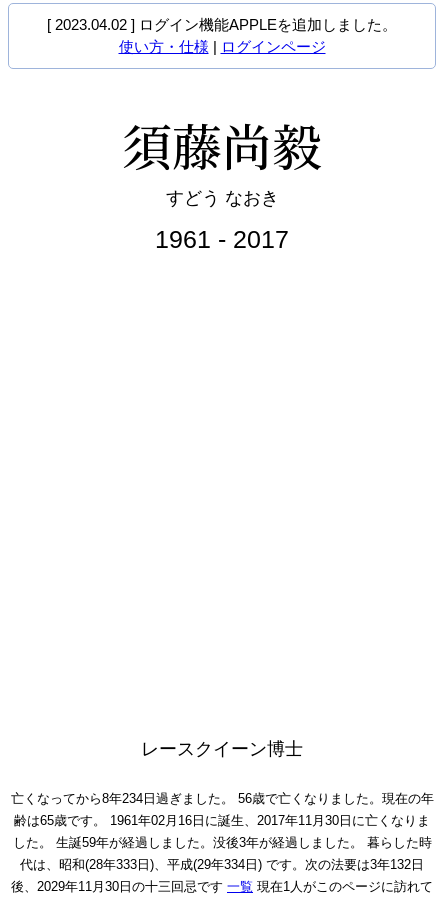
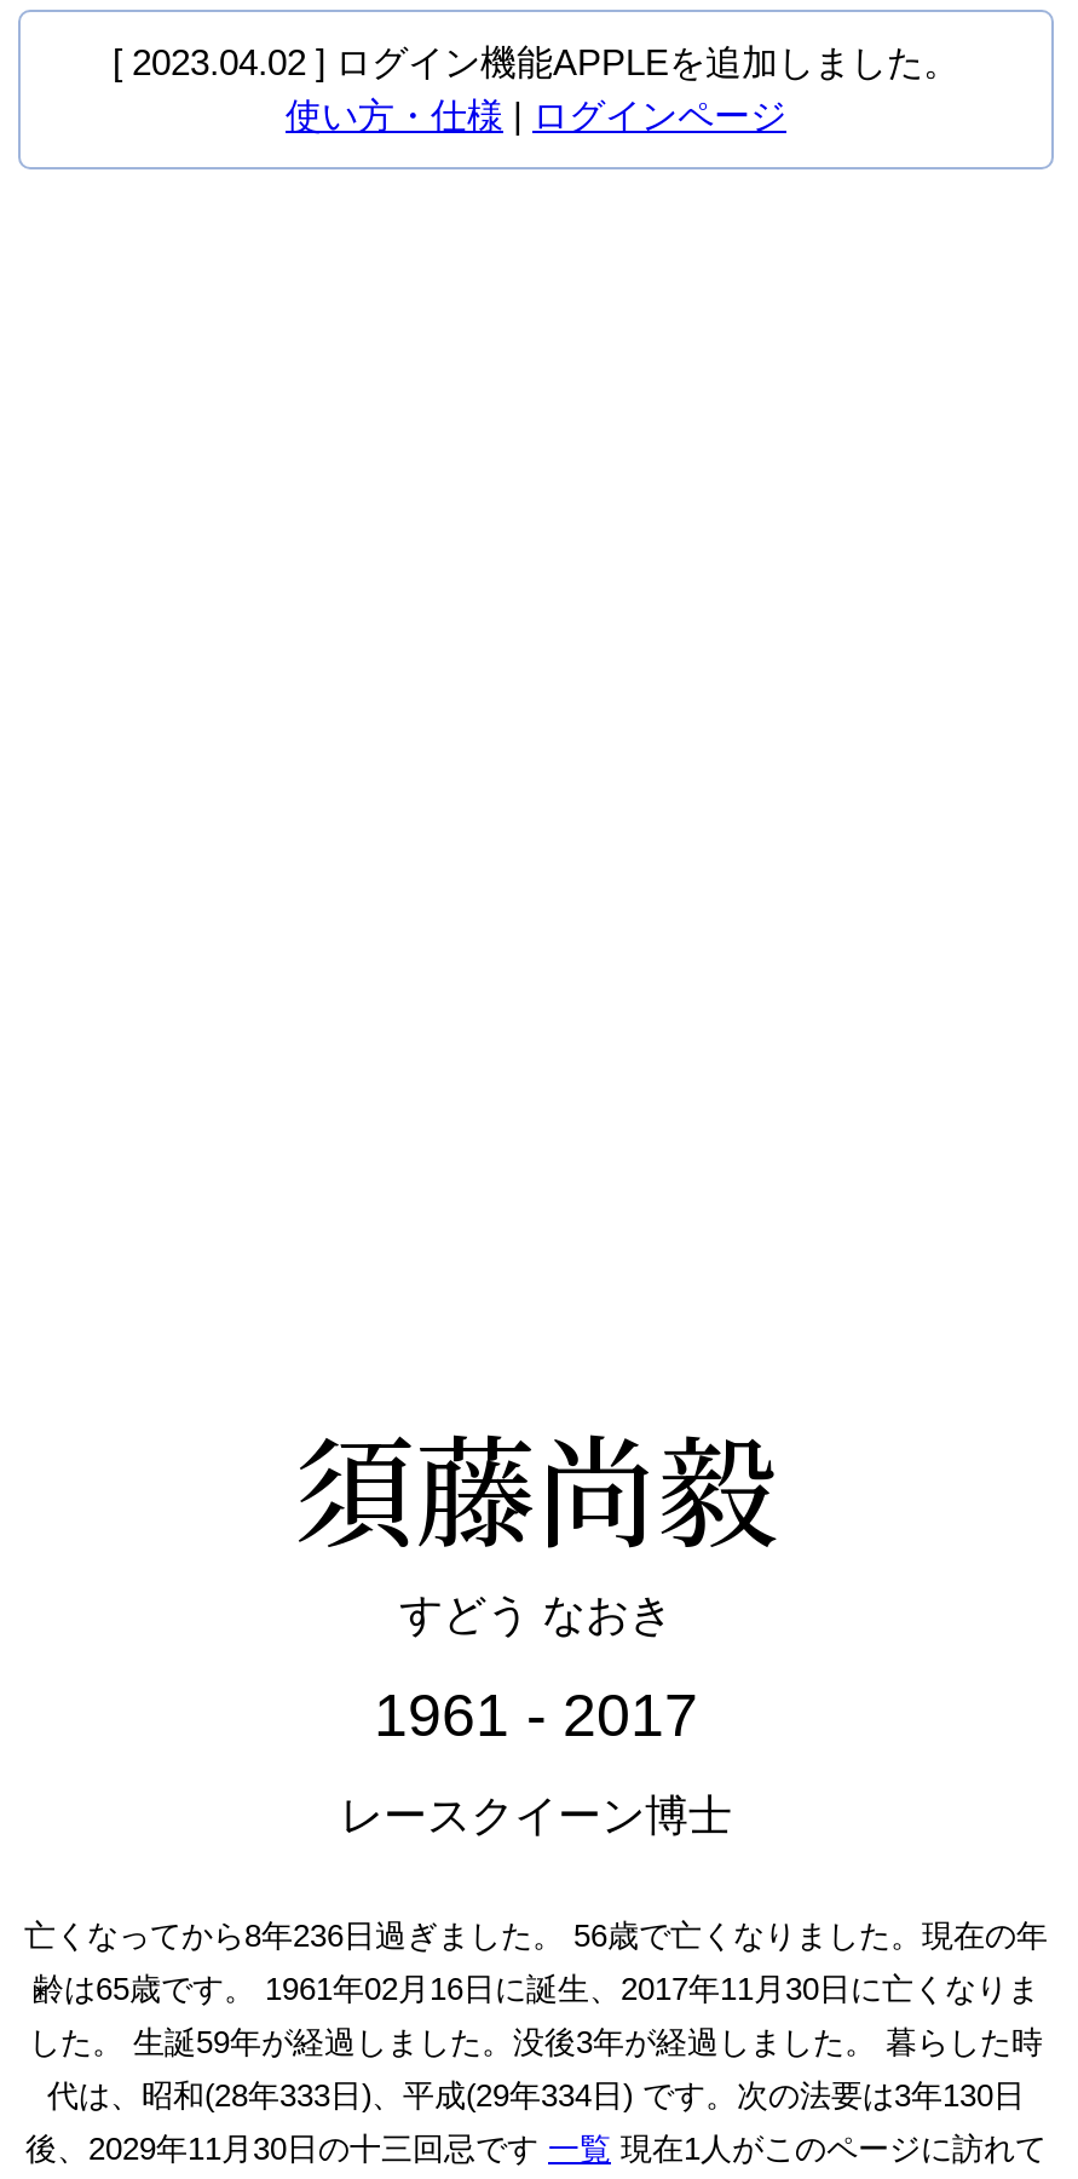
moved down: 須藤尚毅 | すどう なおき | 1961 - 2017

- 亡くなってから8年234日過ぎました。 56歳で亡くなりました。現在の年
+ 亡くなってから8年236日過ぎました。 56歳で亡くなりました。現在の年

- 代は、昭和(28年333日)、平成(29年334日) です。次の法要は3年132日
+ 代は、昭和(28年333日)、平成(29年334日) です。次の法要は3年130日
